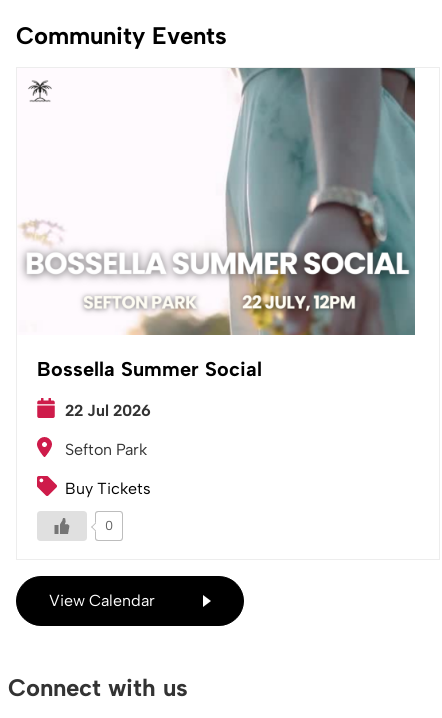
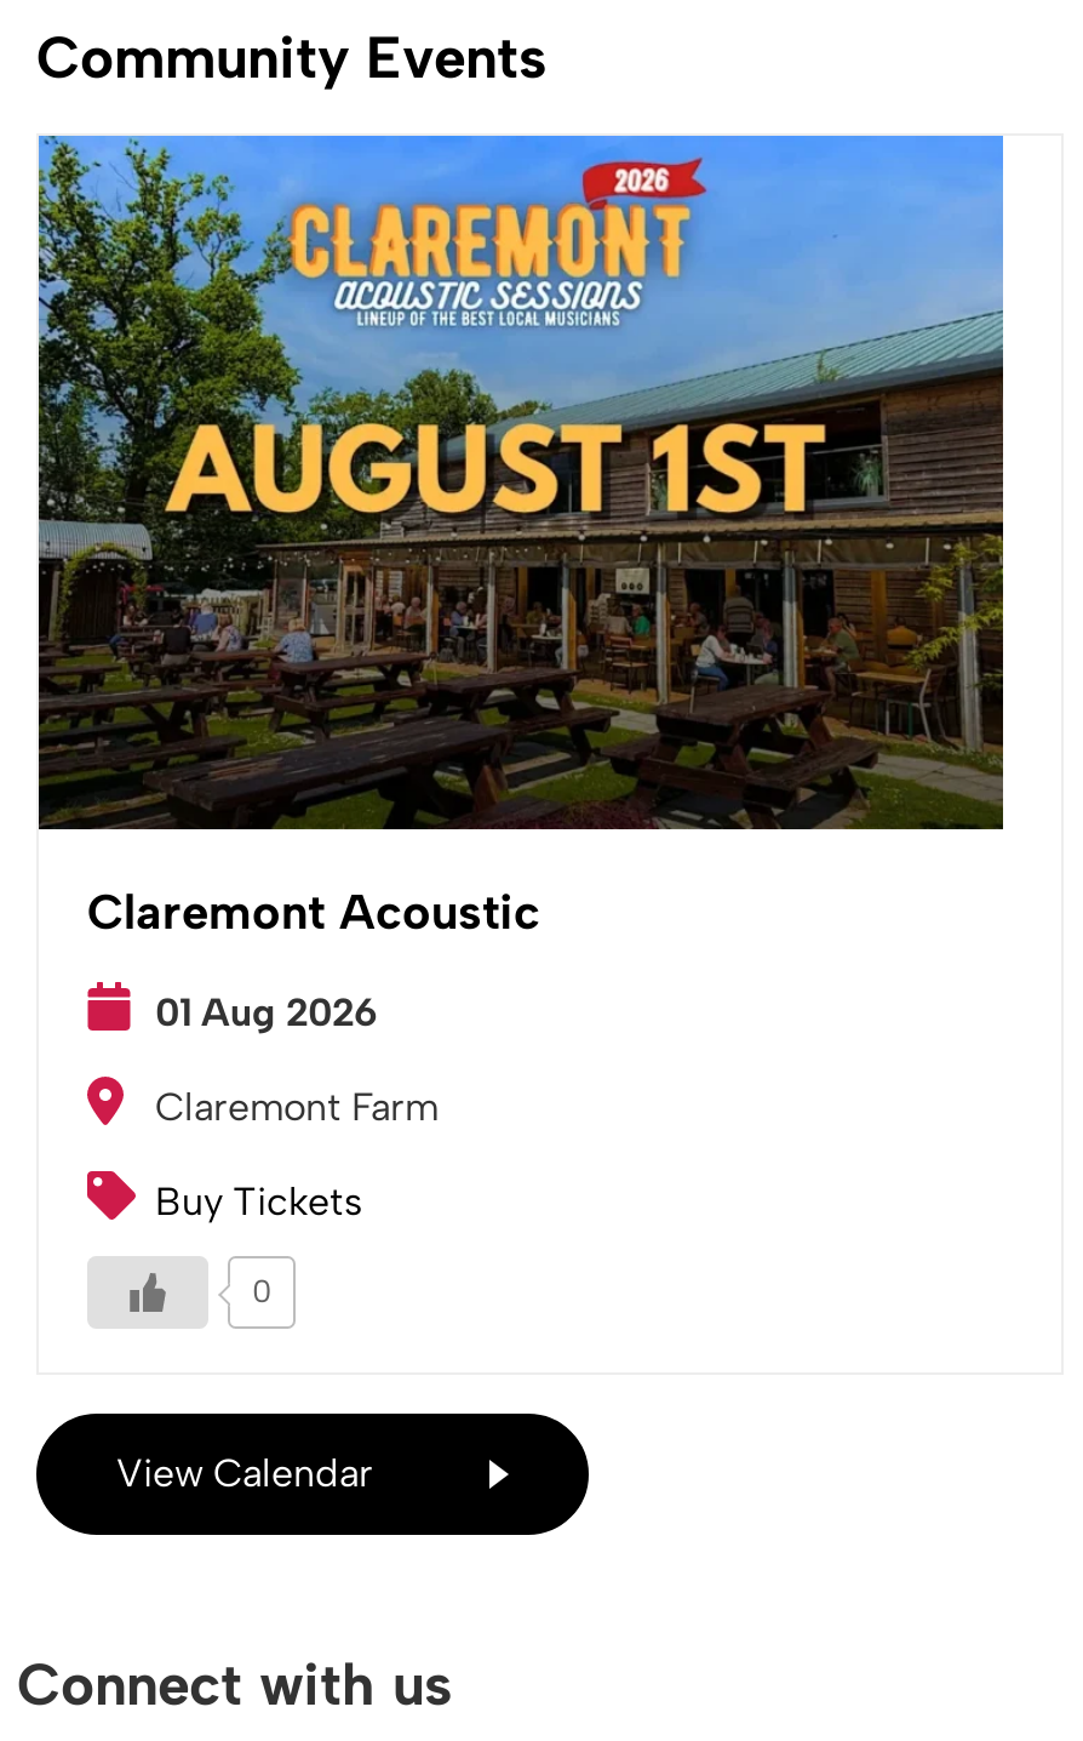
- [image]
- Bossella Summer Social
+ [image]
+ Claremont Acoustic

- 22 Jul 2026
+ 01 Aug 2026

- Sefton Park
+ Claremont Farm
